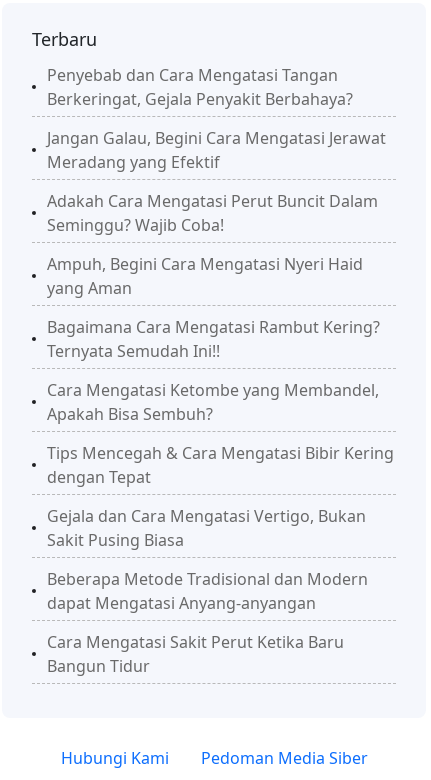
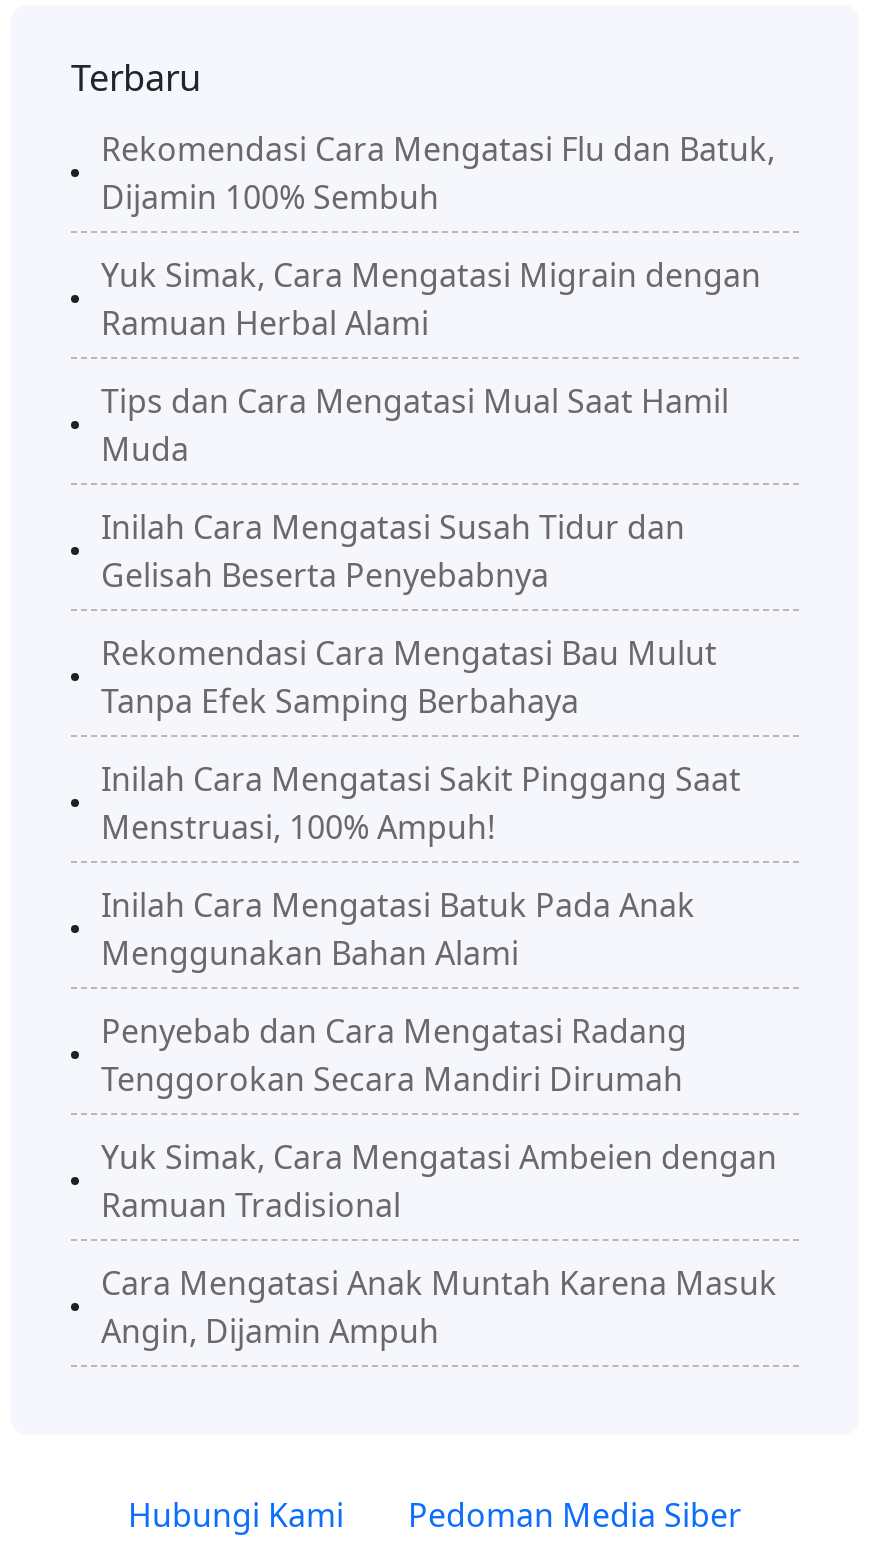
- Penyebab dan Cara Mengatasi Tangan
- Berkeringat, Gejala Penyakit Berbahaya?
+ Rekomendasi Cara Mengatasi Flu dan Batuk,
+ Dijamin 100% Sembuh

- Jangan Galau, Begini Cara Mengatasi Jerawat
- Meradang yang Efektif
+ Yuk Simak, Cara Mengatasi Migrain dengan
+ Ramuan Herbal Alami

- Adakah Cara Mengatasi Perut Buncit Dalam
- Seminggu? Wajib Coba!
+ Tips dan Cara Mengatasi Mual Saat Hamil
+ Muda

- Ampuh, Begini Cara Mengatasi Nyeri Haid
- yang Aman
+ Inilah Cara Mengatasi Susah Tidur dan
+ Gelisah Beserta Penyebabnya

- Bagaimana Cara Mengatasi Rambut Kering?
- Ternyata Semudah Ini!!
+ Rekomendasi Cara Mengatasi Bau Mulut
+ Tanpa Efek Samping Berbahaya

- Cara Mengatasi Ketombe yang Membandel,
- Apakah Bisa Sembuh?
+ Inilah Cara Mengatasi Sakit Pinggang Saat
+ Menstruasi, 100% Ampuh!

- Tips Mencegah & Cara Mengatasi Bibir Kering
- dengan Tepat
+ Inilah Cara Mengatasi Batuk Pada Anak
+ Menggunakan Bahan Alami

- Gejala dan Cara Mengatasi Vertigo, Bukan
- Sakit Pusing Biasa
+ Penyebab dan Cara Mengatasi Radang
+ Tenggorokan Secara Mandiri Dirumah

- Beberapa Metode Tradisional dan Modern
- dapat Mengatasi Anyang-anyangan
+ Yuk Simak, Cara Mengatasi Ambeien dengan
+ Ramuan Tradisional

- Cara Mengatasi Sakit Perut Ketika Baru
- Bangun Tidur
+ Cara Mengatasi Anak Muntah Karena Masuk
+ Angin, Dijamin Ampuh
